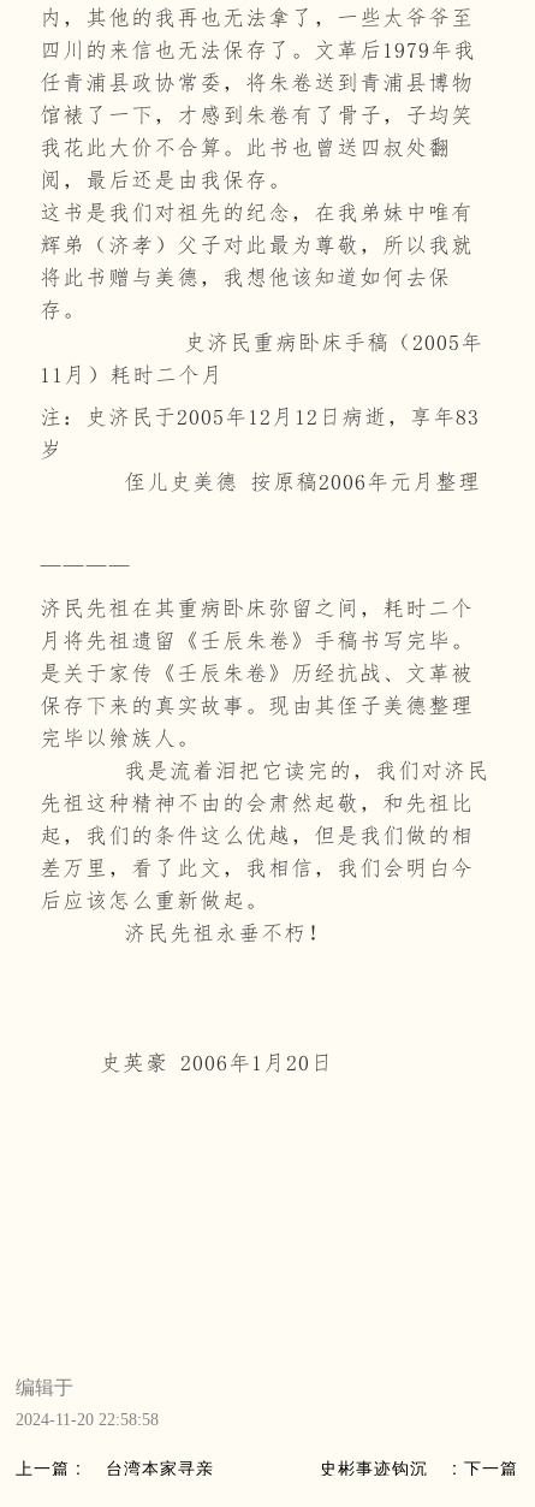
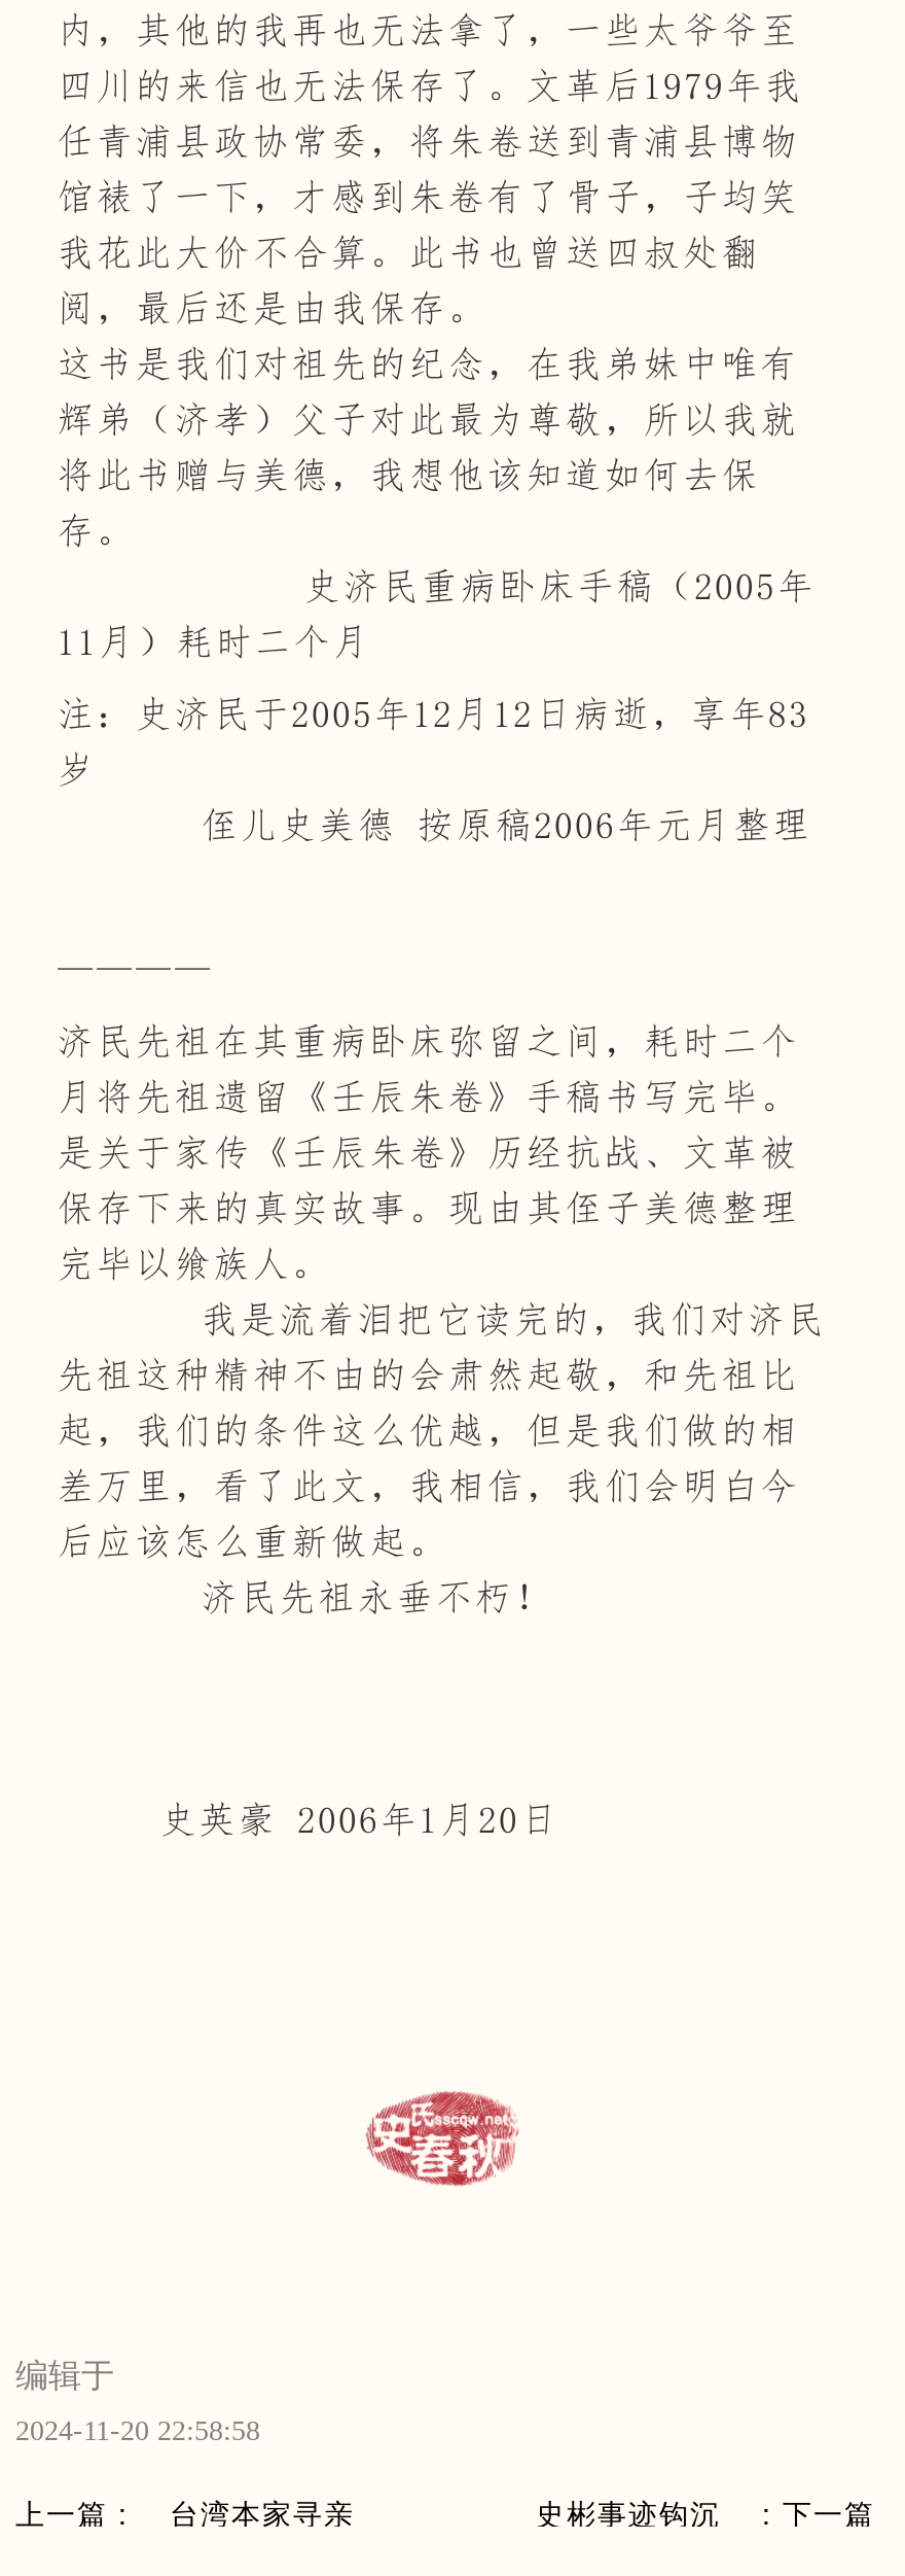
+ [image]
